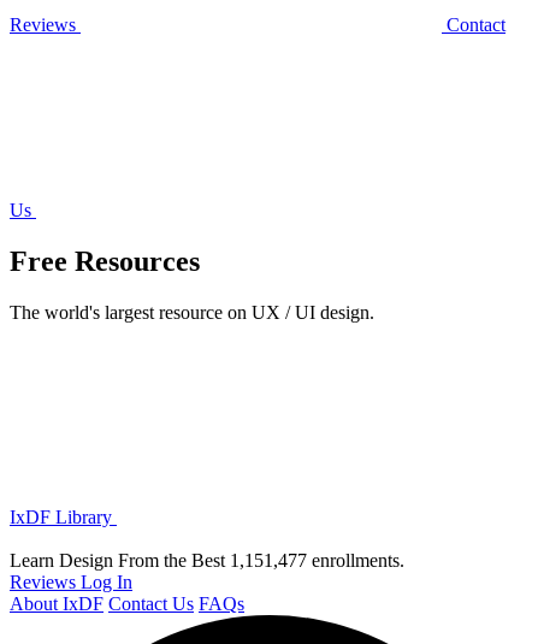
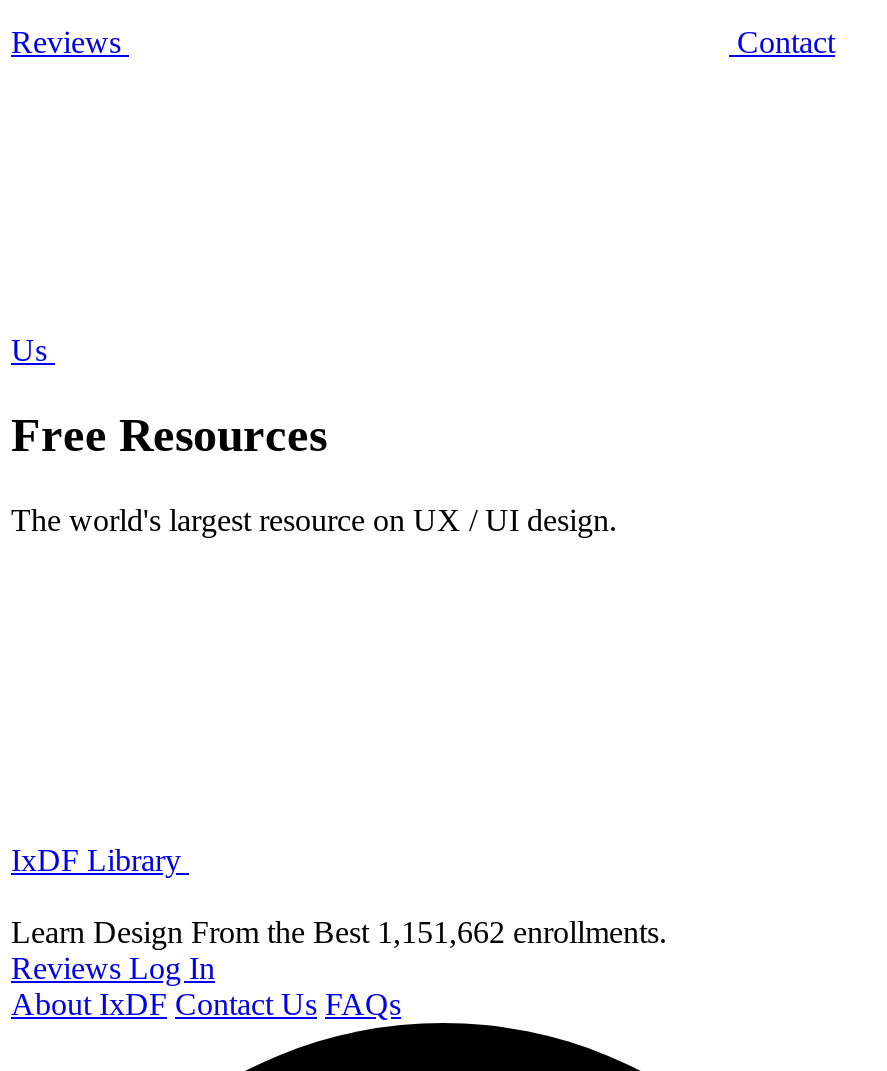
- Learn Design From the Best 1,151,477 enrollments.
+ Learn Design From the Best 1,151,662 enrollments.
